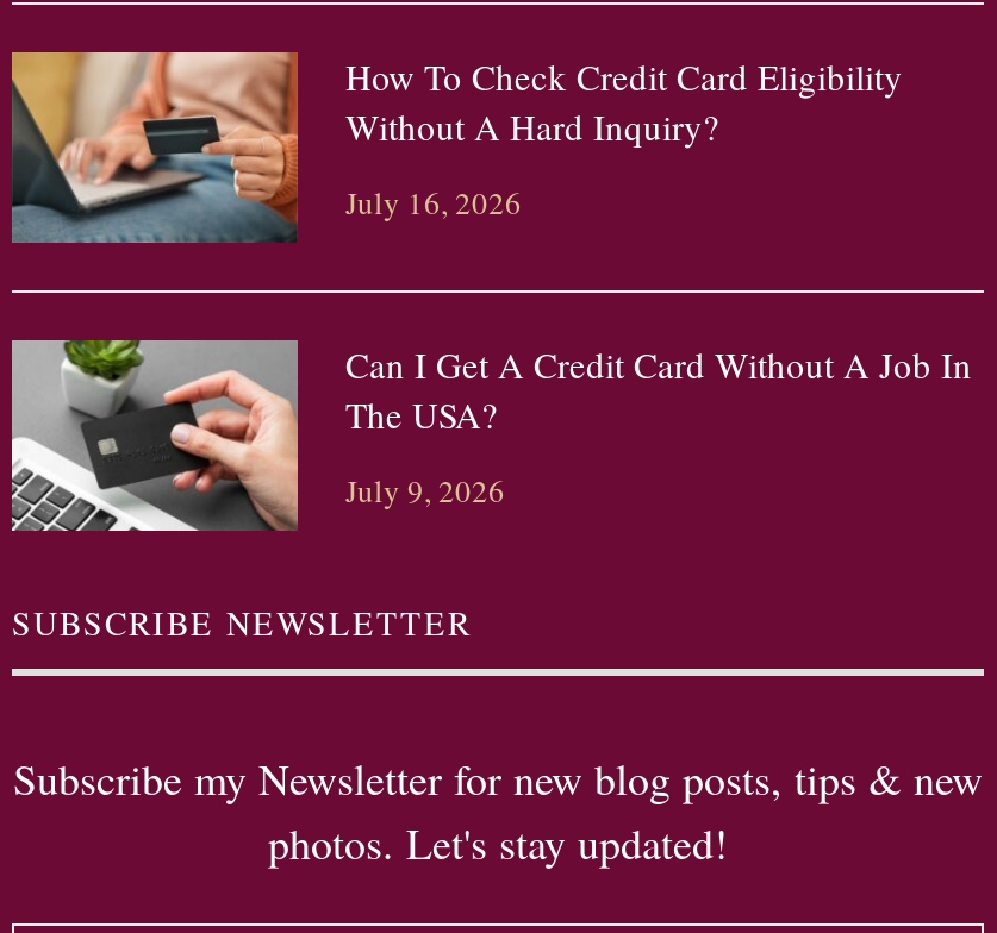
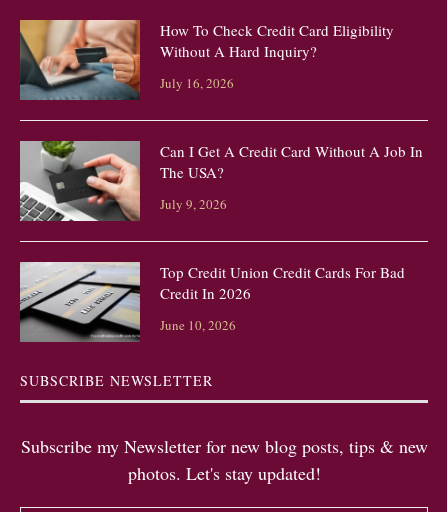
+ [image]
+ Top Credit Union Credit Cards For Bad
+ Credit In 2026
+ June 10, 2026
